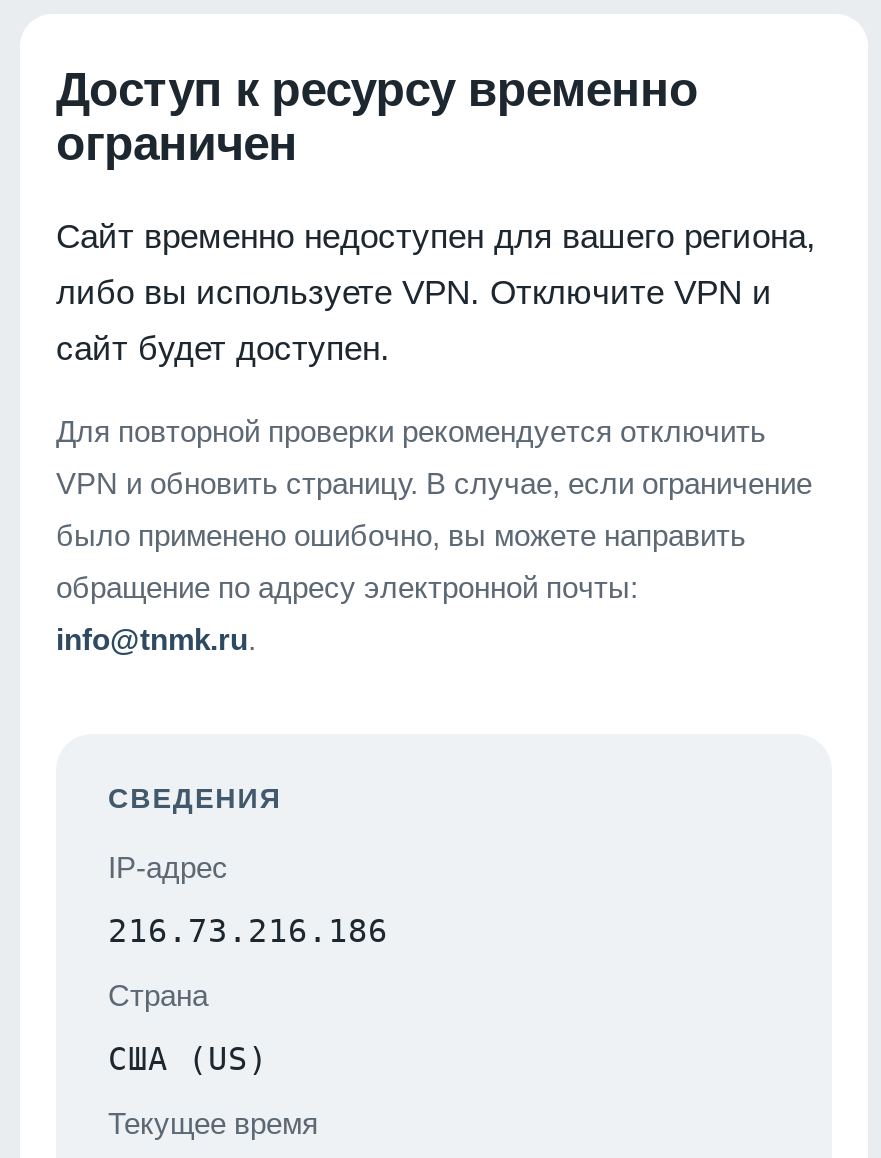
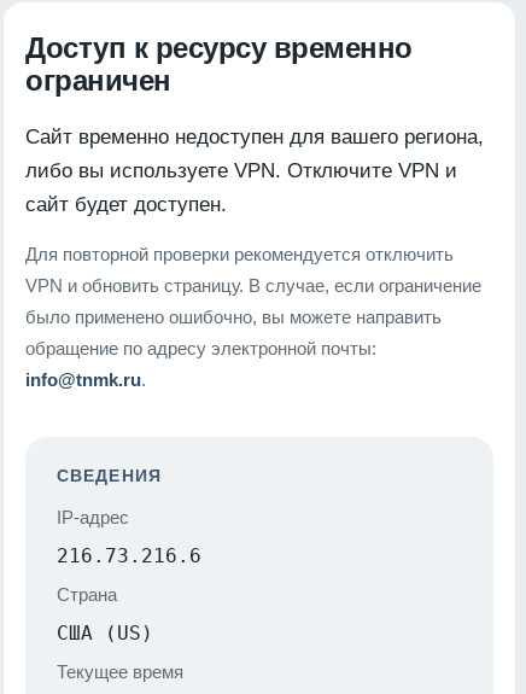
- 216.73.216.186
+ 216.73.216.6
